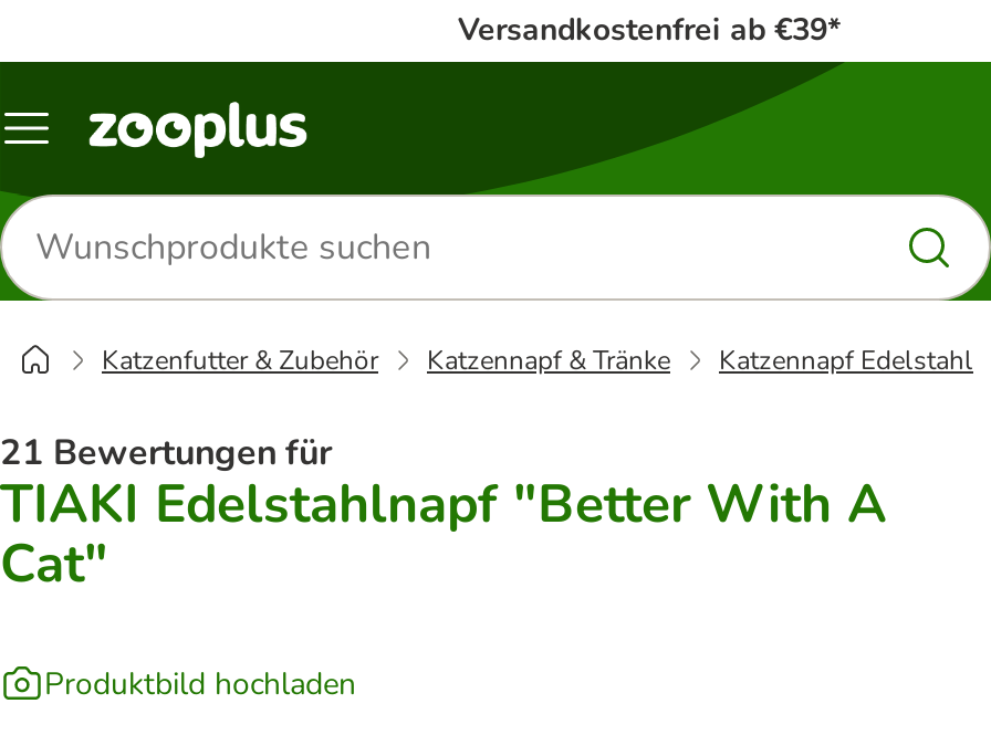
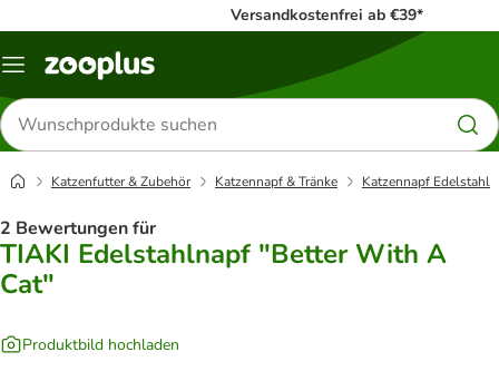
- 21 Bewertungen für
+ 2 Bewertungen für
